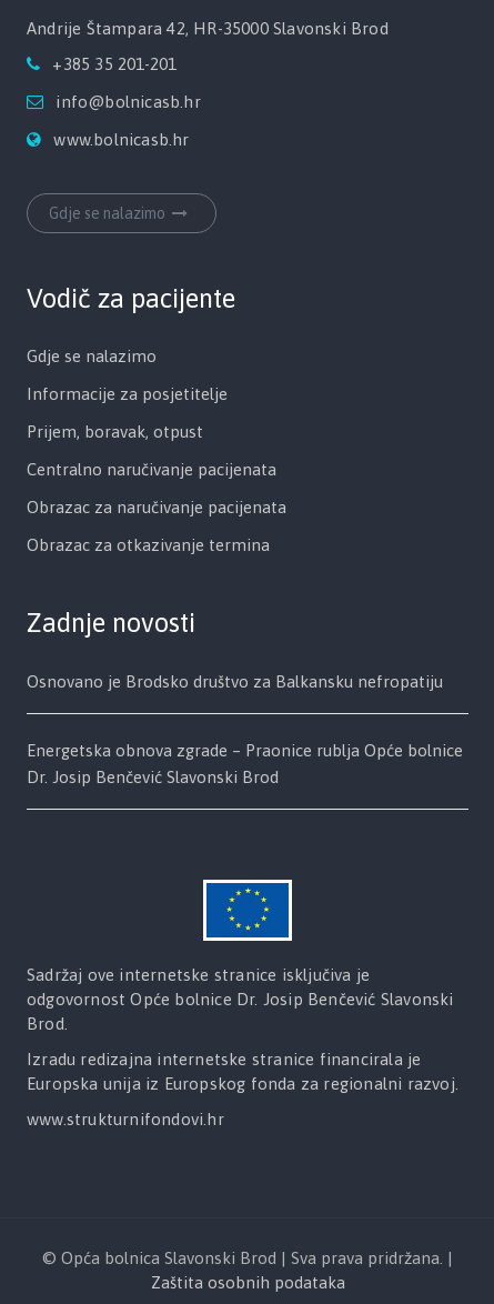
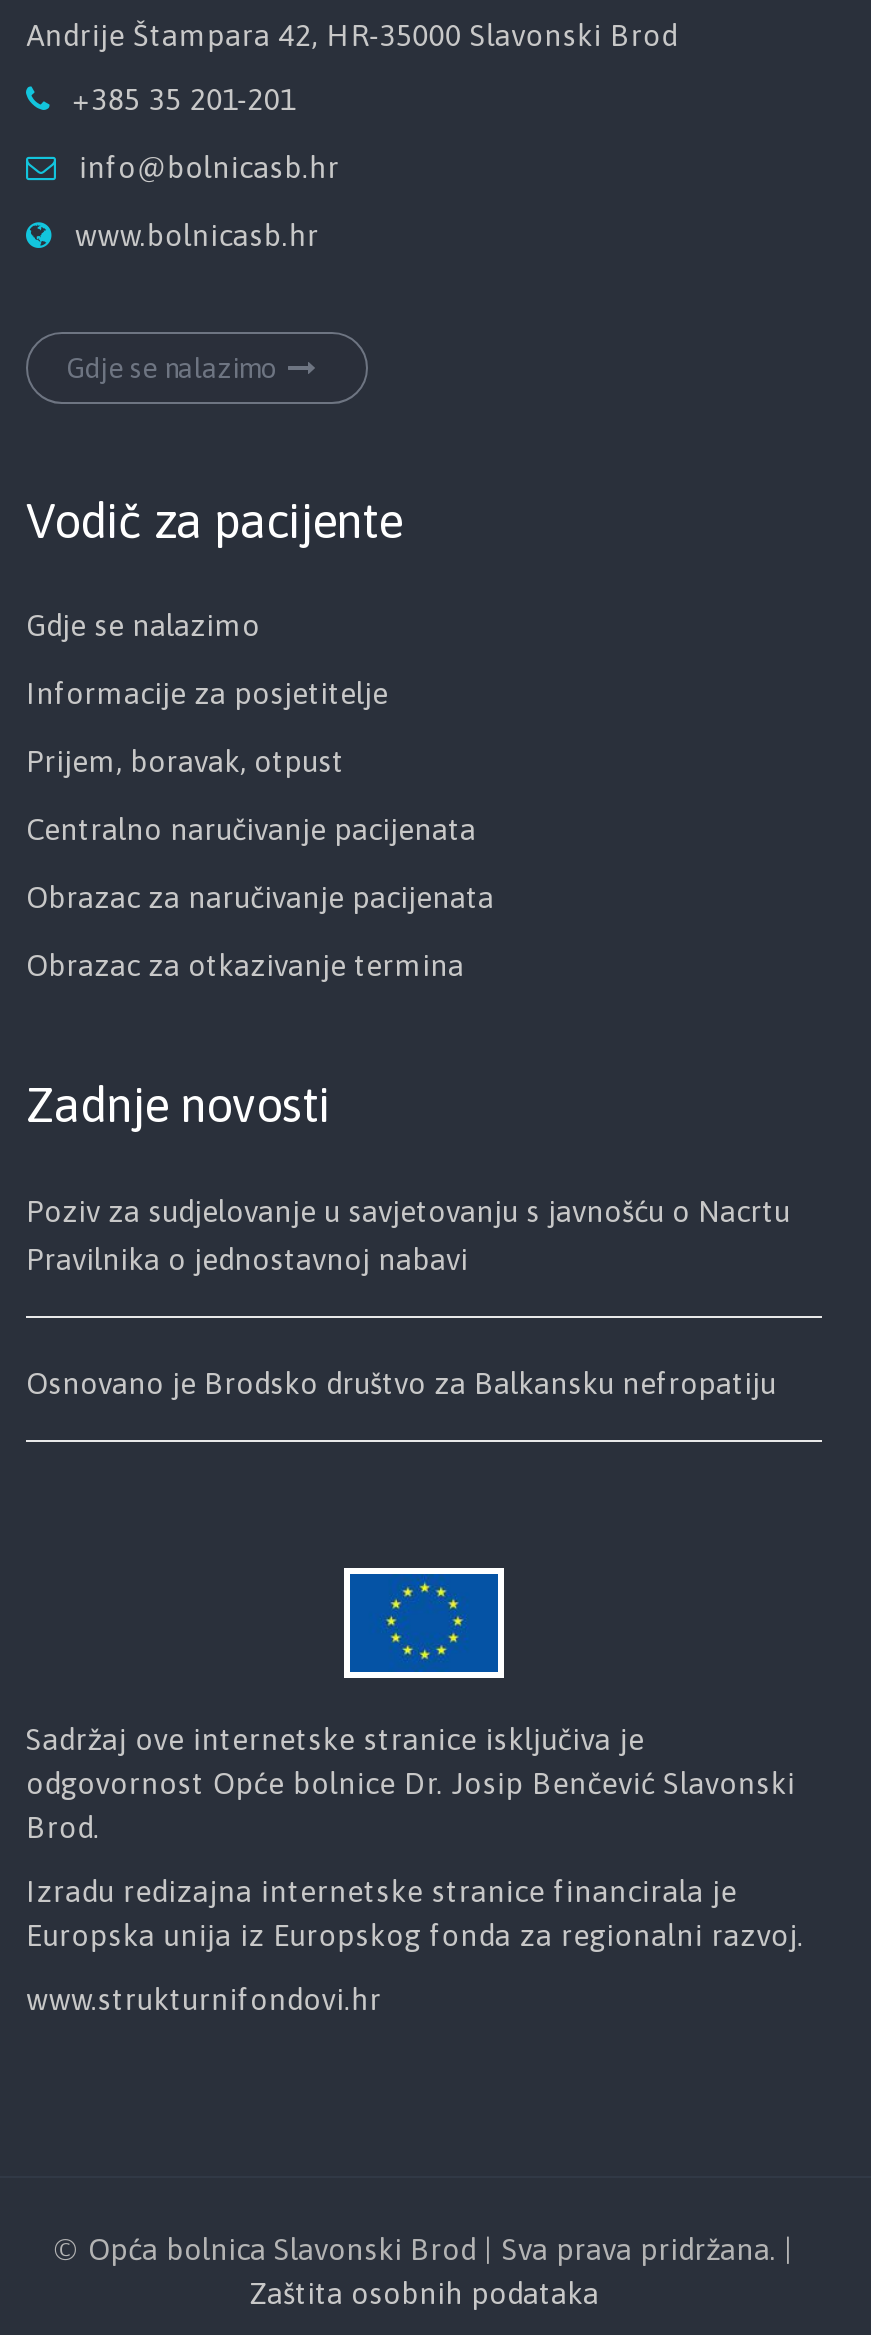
+ Poziv za sudjelovanje u savjetovanju s javnošću o Nacrtu
+ Pravilnika o jednostavnoj nabavi

moved down: Osnovano je Brodsko društvo za Balkansku nefropatiju

- Energetska obnova zgrade – Praonice rublja Opće bolnice
- Dr. Josip Benčević Slavonski Brod
